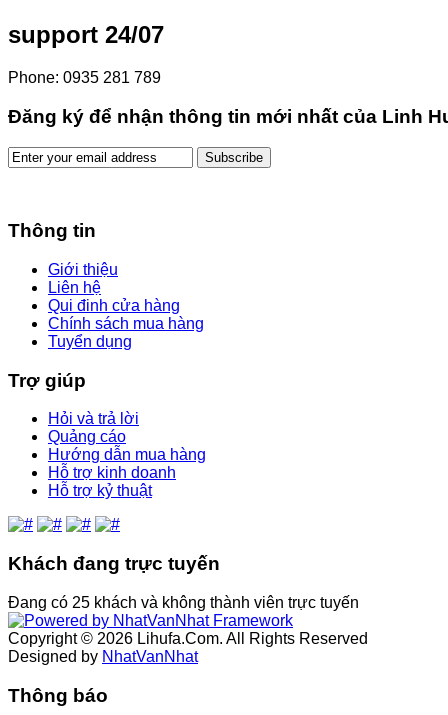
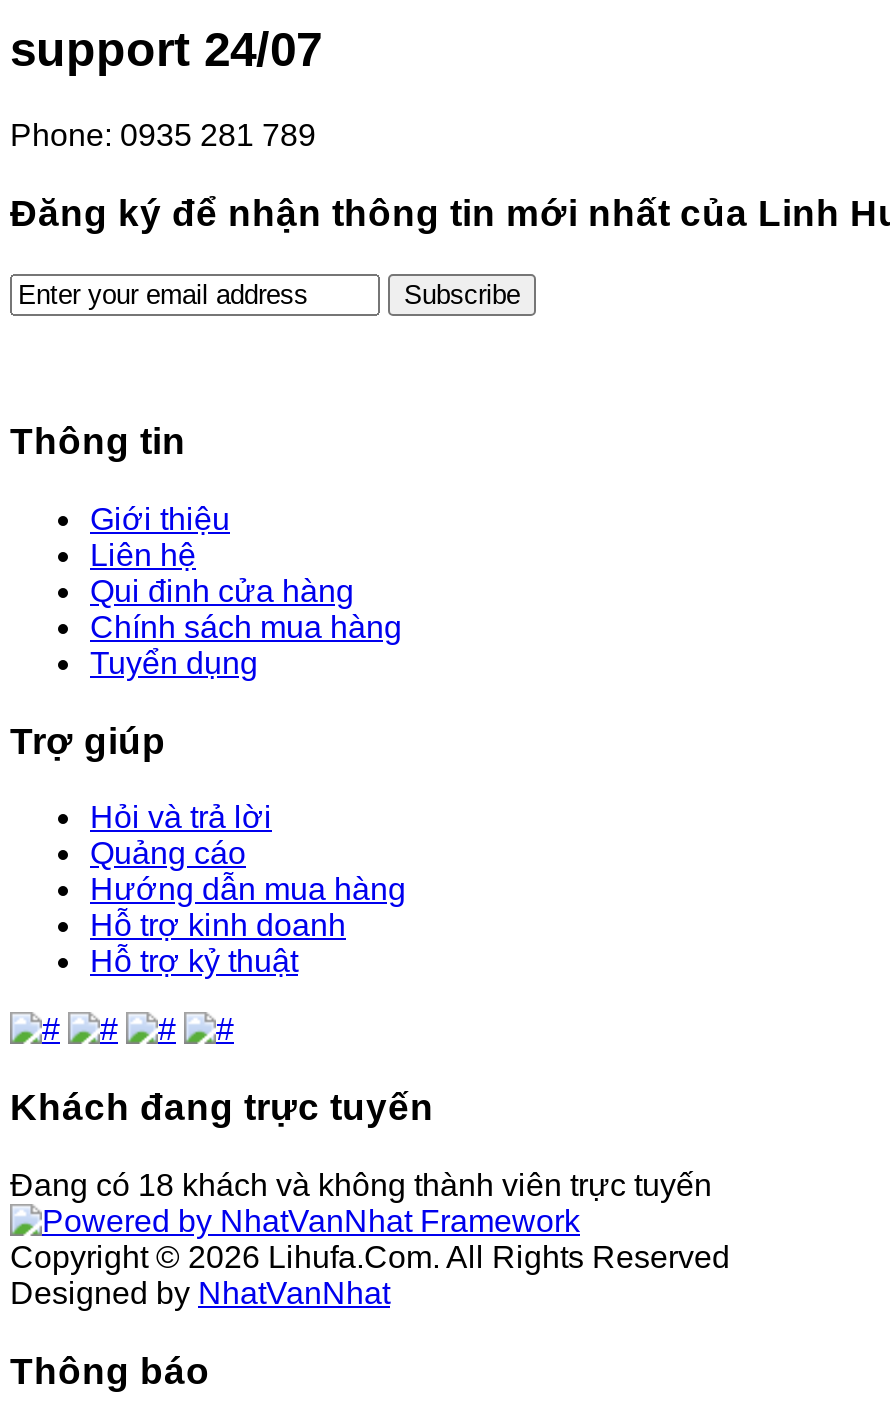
- Ðang có 25 khách và không thành viên trực tuyến
+ Ðang có 18 khách và không thành viên trực tuyến
